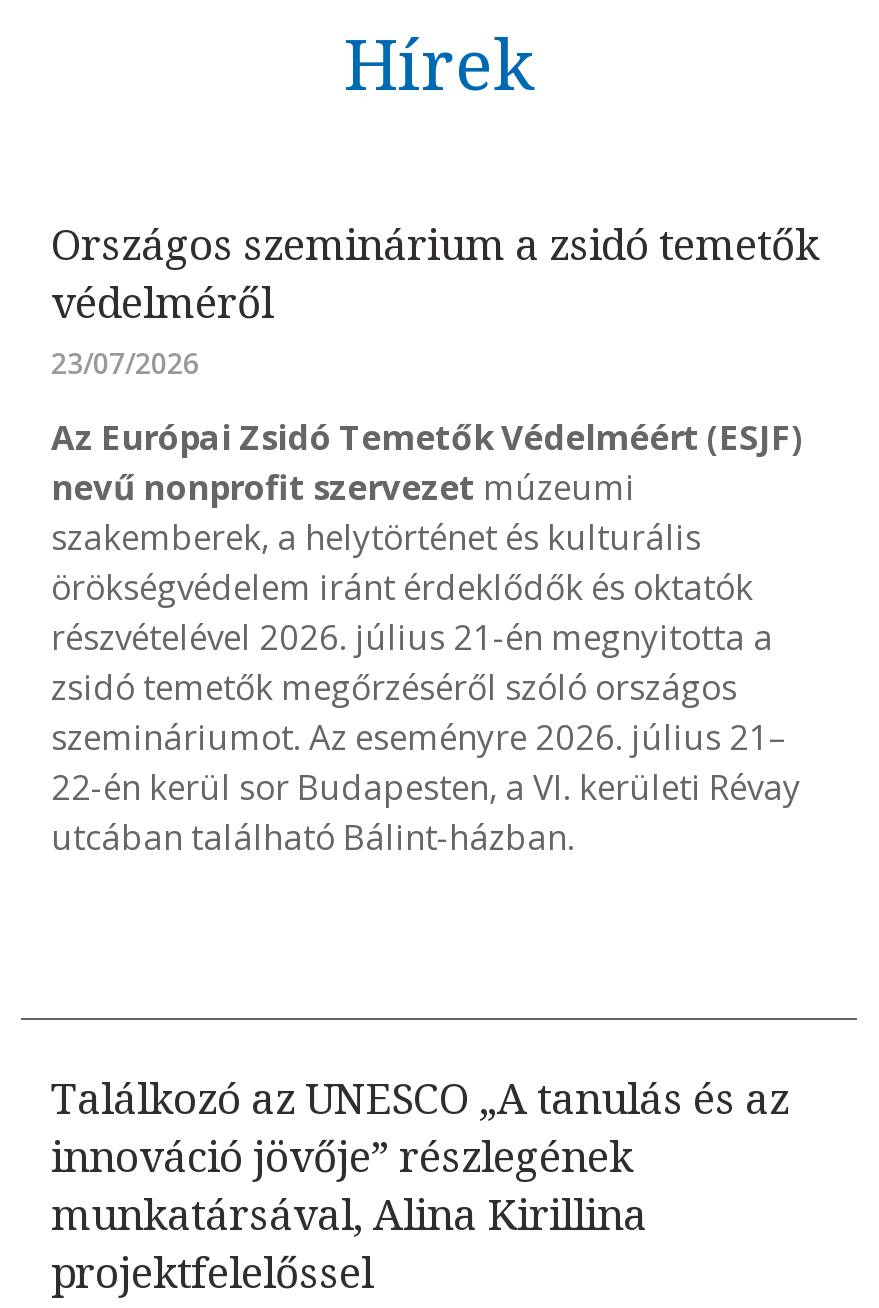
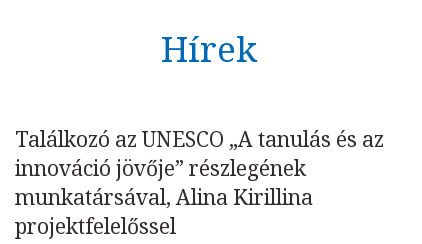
- Országos szeminárium a zsidó temetők
- védelméről
- 23/07/2026
- Az Európai Zsidó Temetők Védelméért (ESJF)
- nevű nonprofit szervezet múzeumi
- szakemberek, a helytörténet és kulturális
- örökségvédelem iránt érdeklődők és oktatók
- részvételével 2026. július 21-én megnyitotta a
- zsidó temetők megőrzéséről szóló országos
- szemináriumot. Az eseményre 2026. július 21–
- 22-én kerül sor Budapesten, a VI. kerületi Révay
- utcában található Bálint-házban.
